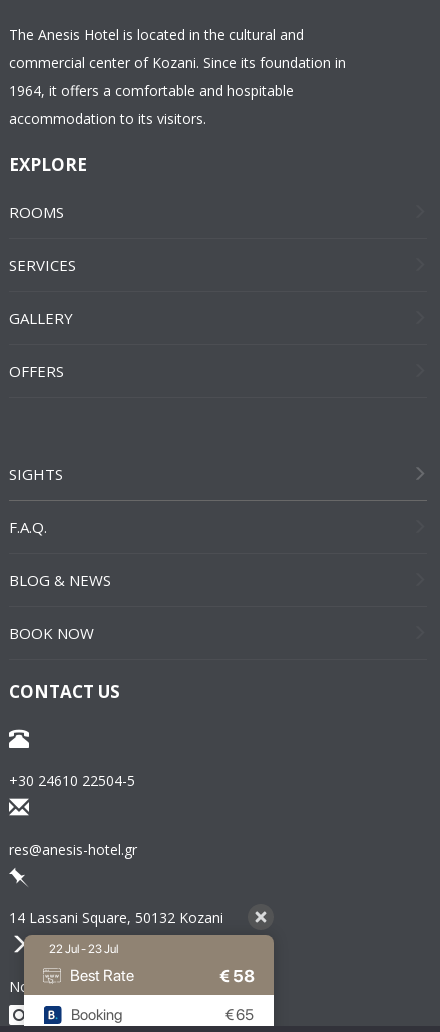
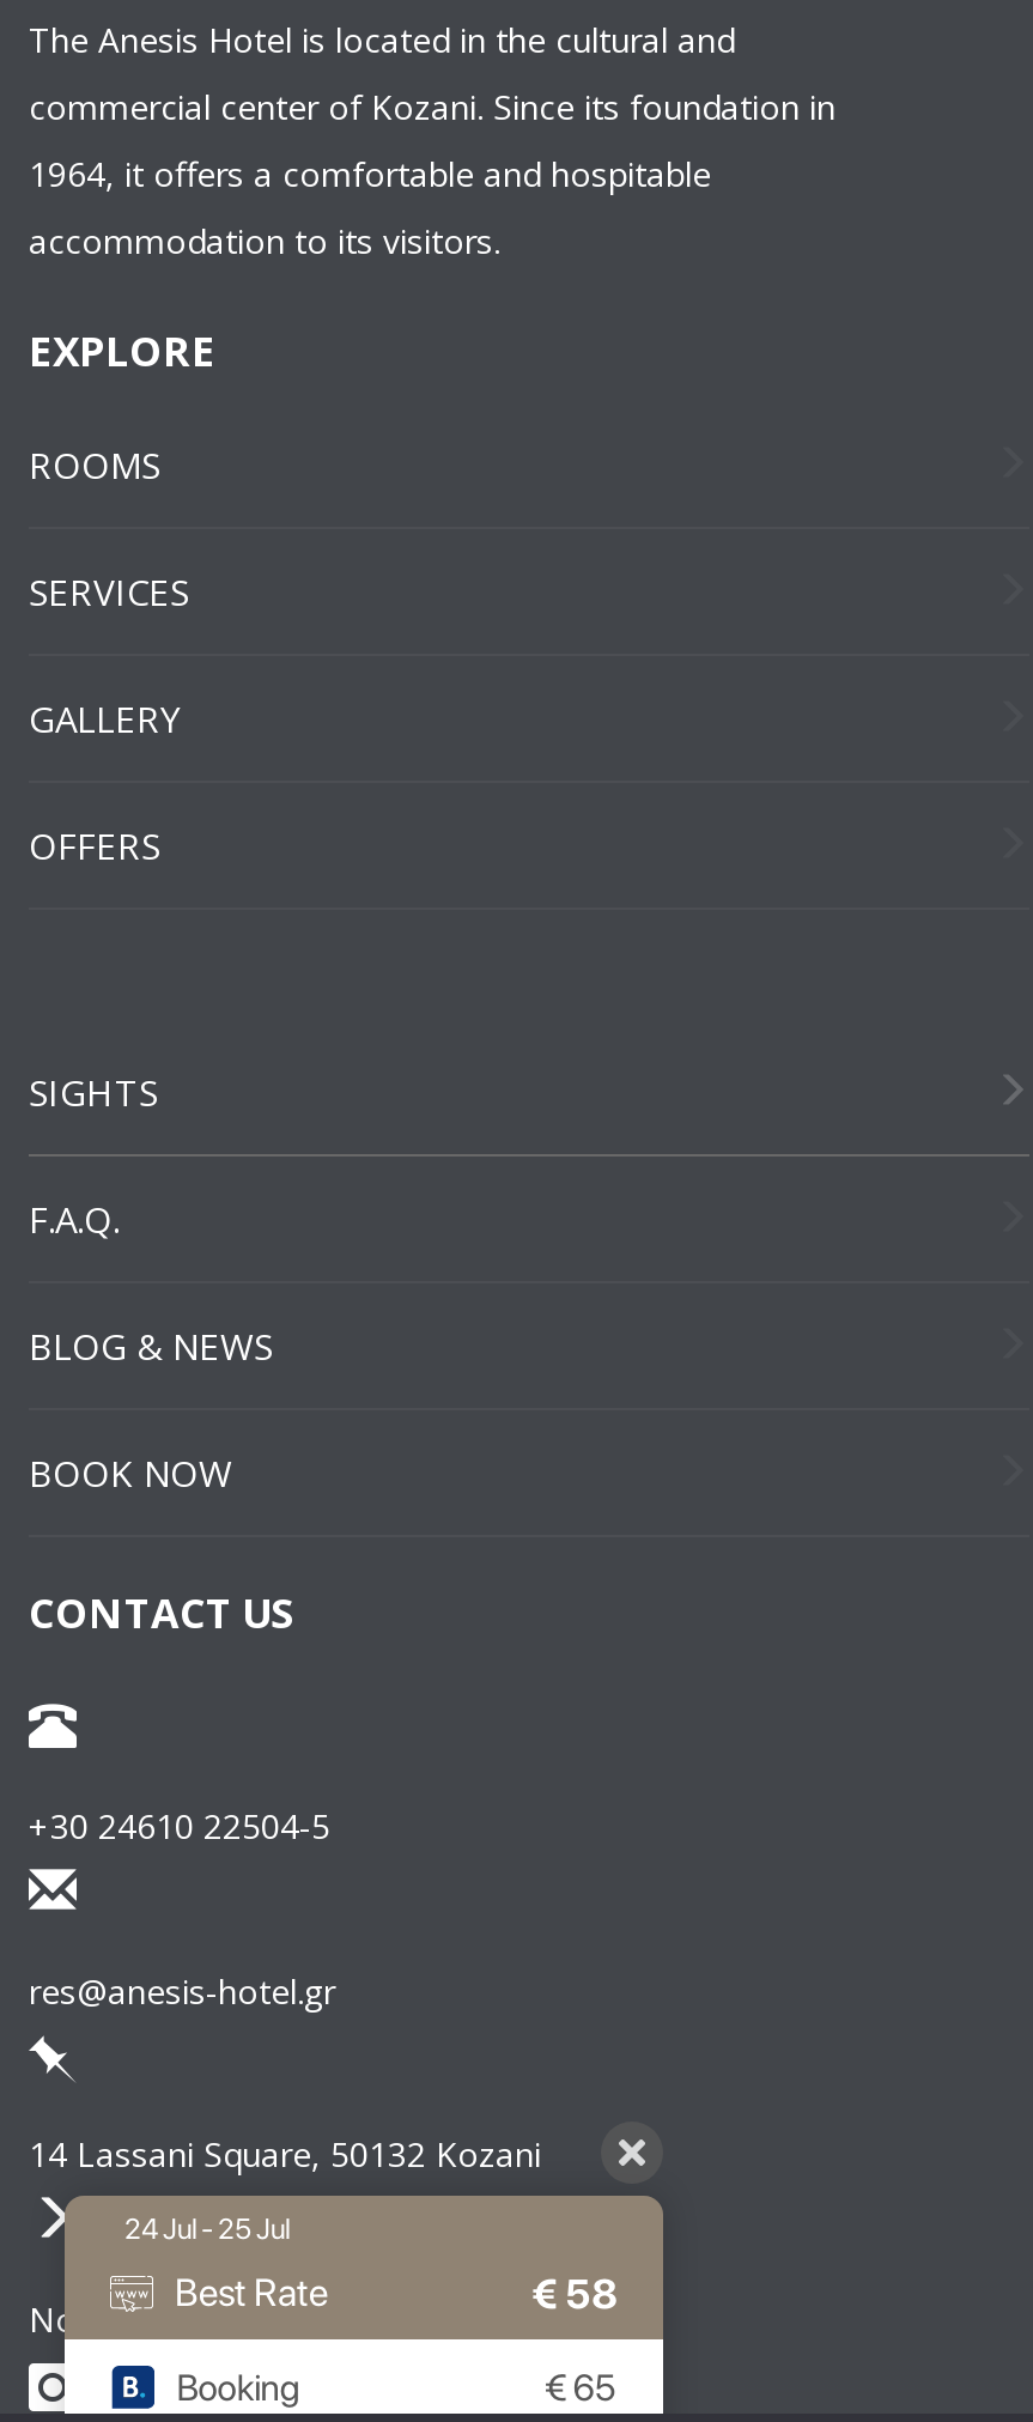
- 22 Jul - 23 Jul
+ 24 Jul - 25 Jul
